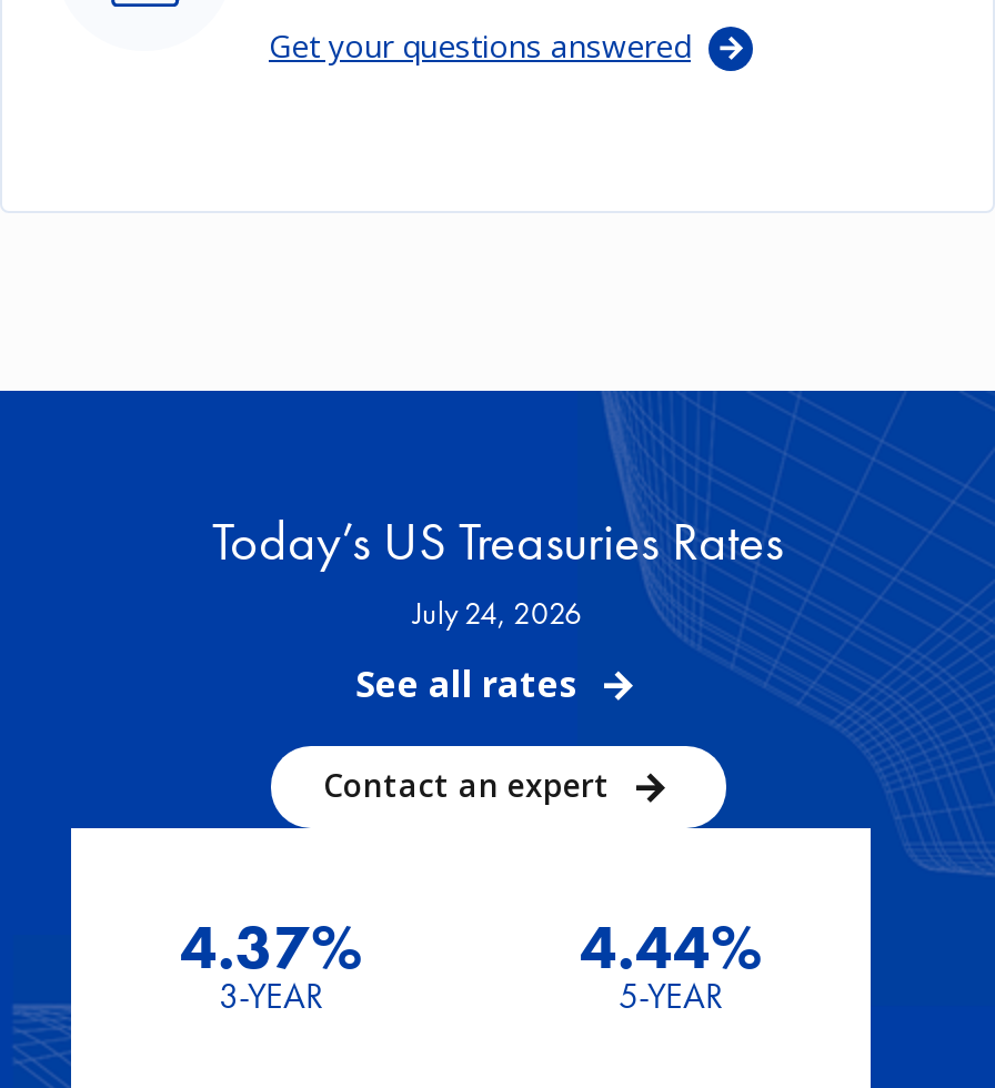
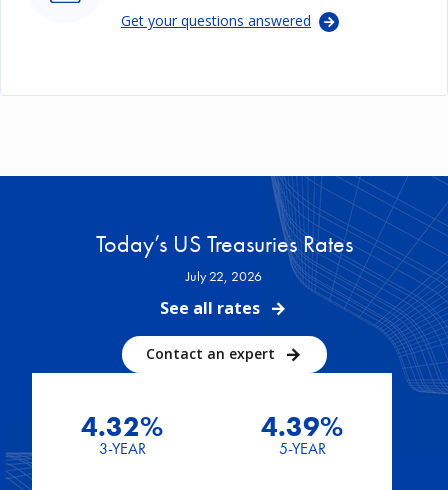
- July 24, 2026
+ July 22, 2026

- 4.37%
+ 4.32%

- 4.44%
+ 4.39%
